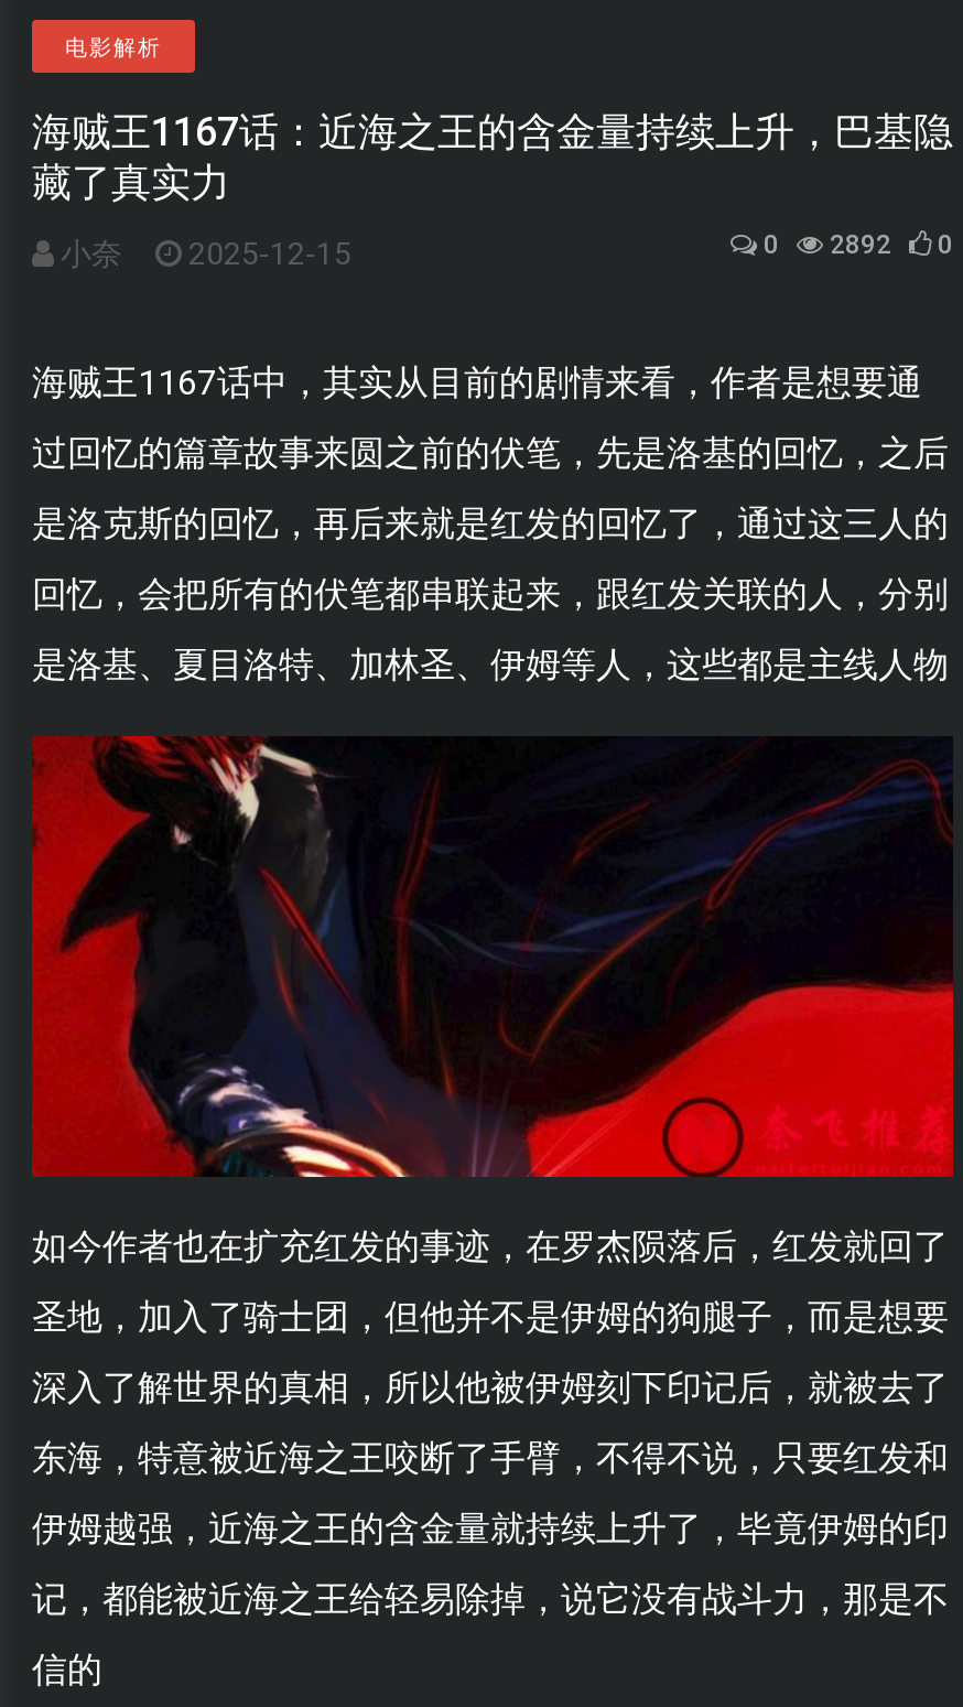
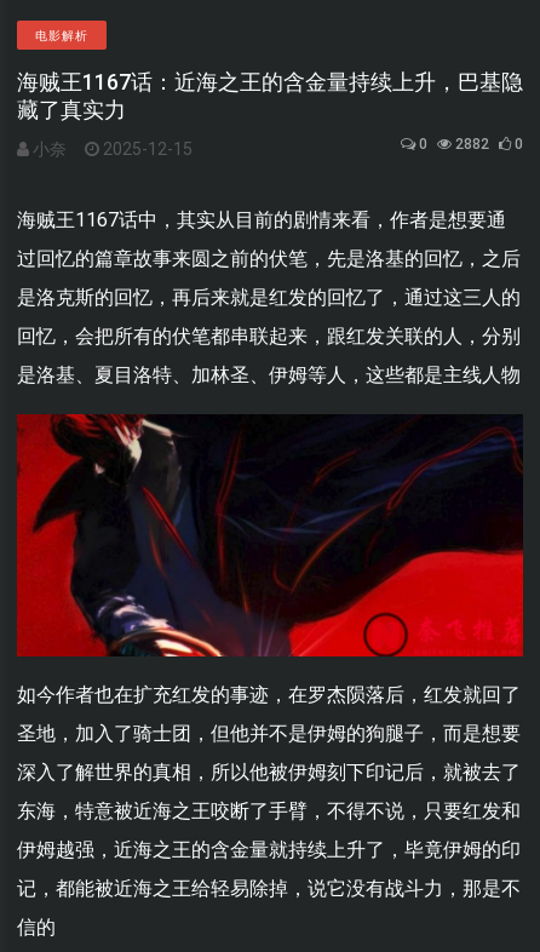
- 0 2892 0
+ 0 2882 0
